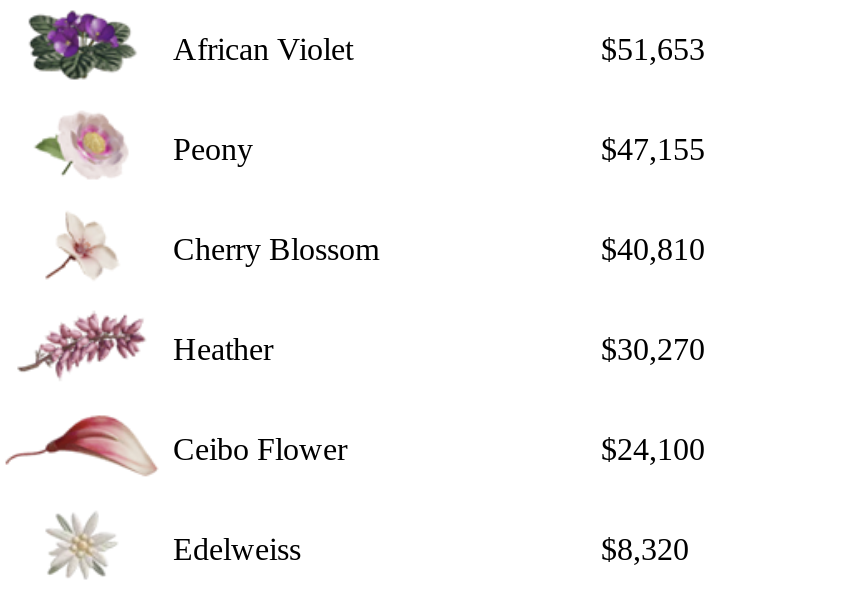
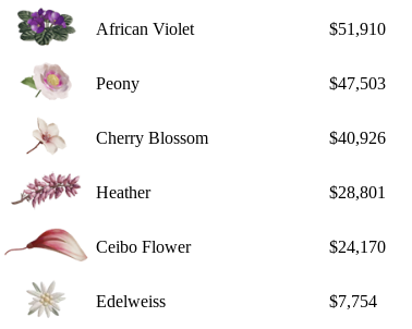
- $51,653
+ $51,910

- $47,155
+ $47,503

- $40,810
+ $40,926

- $30,270
+ $28,801

- $24,100
+ $24,170

- $8,320
+ $7,754
